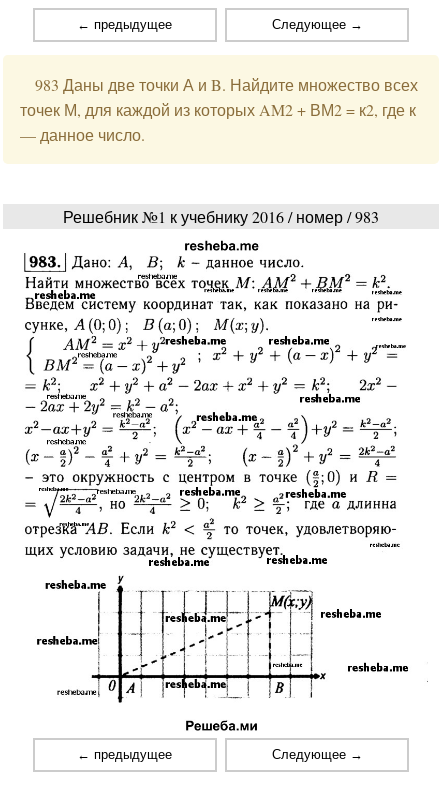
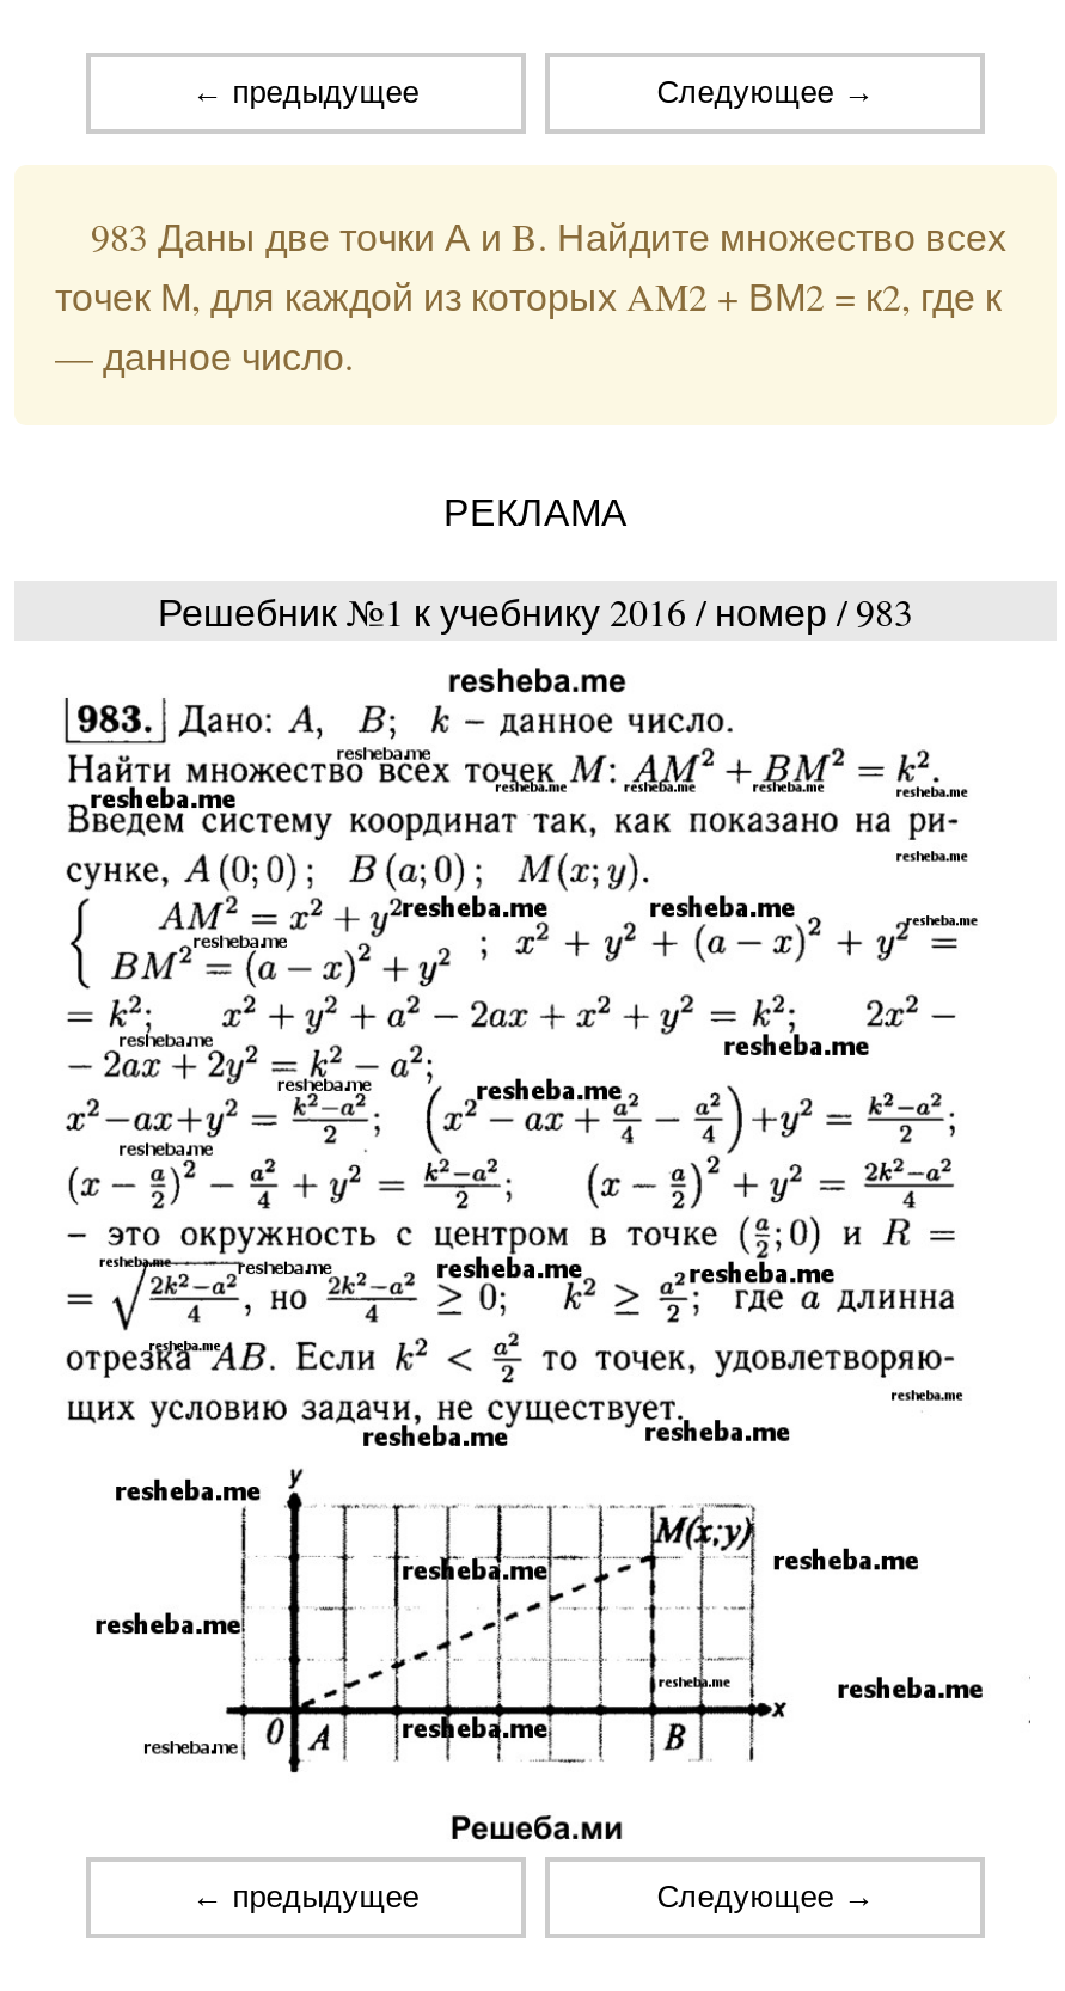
+ РЕКЛАМА
